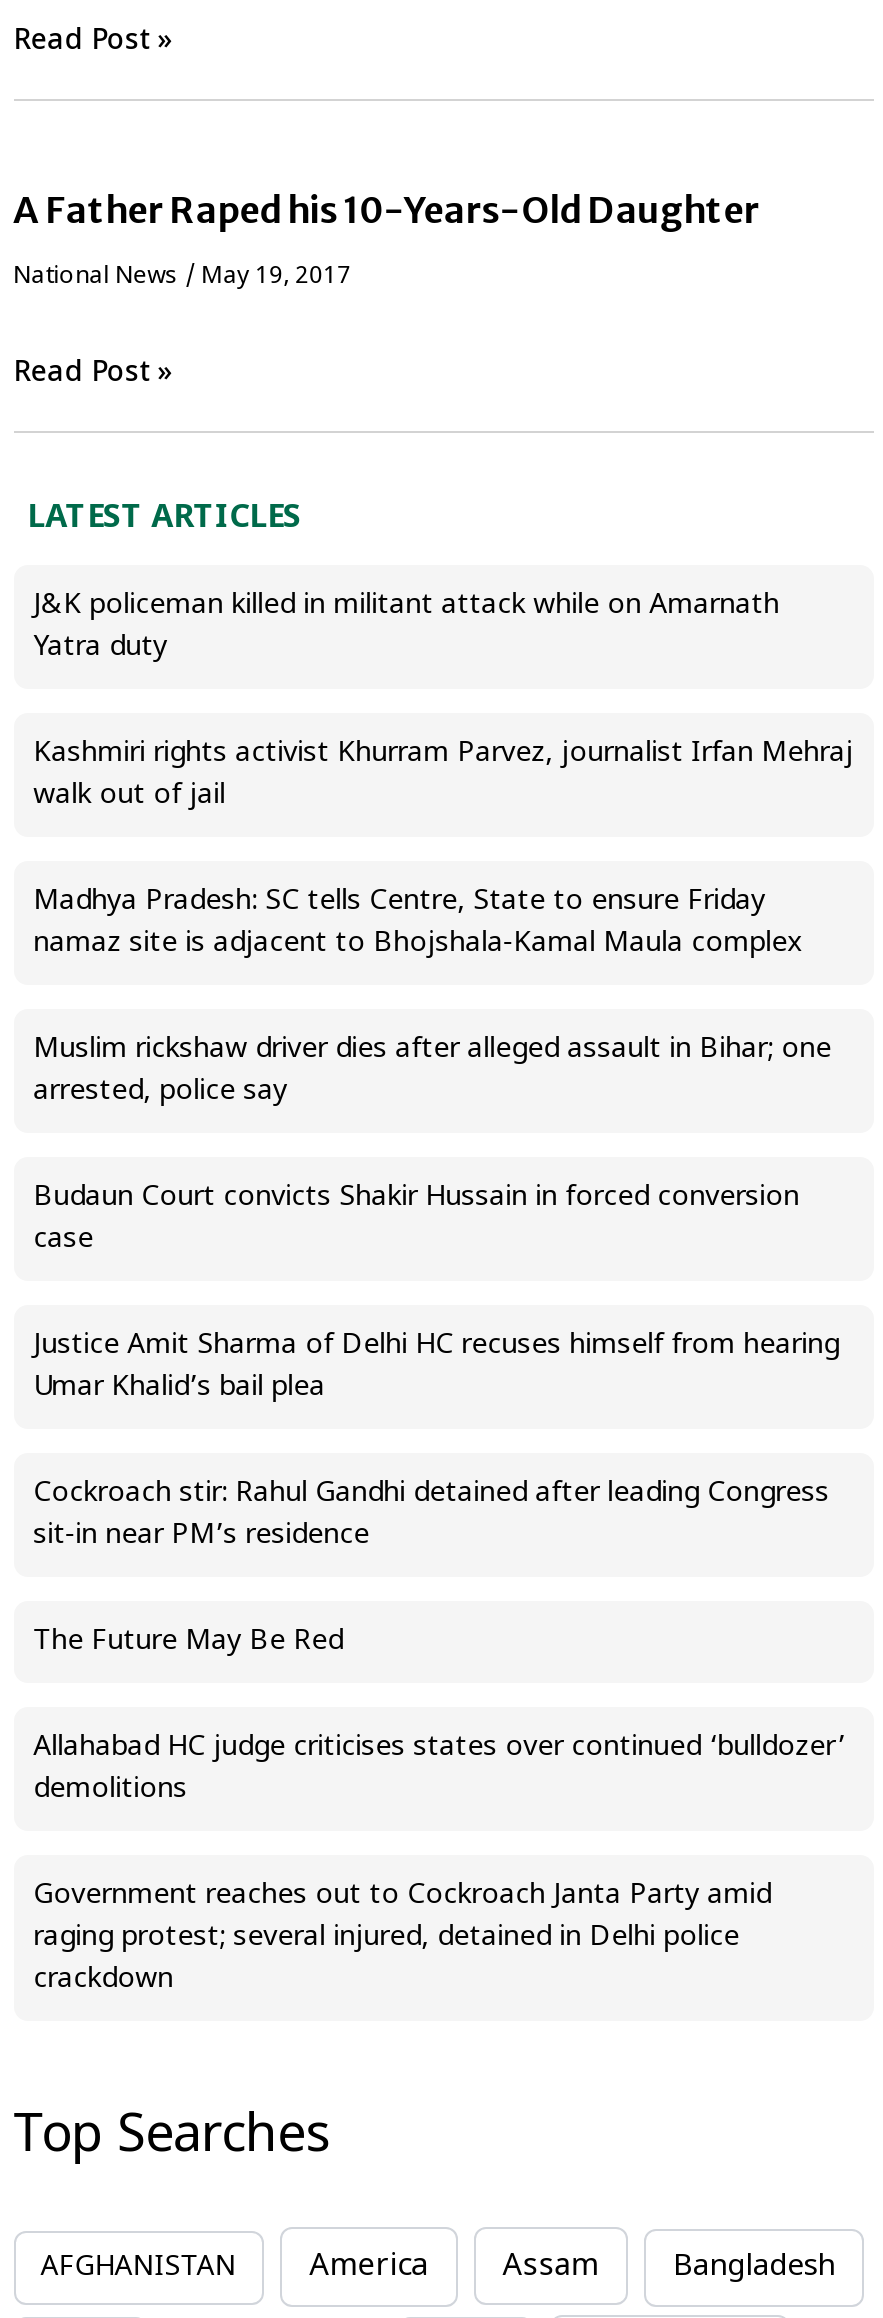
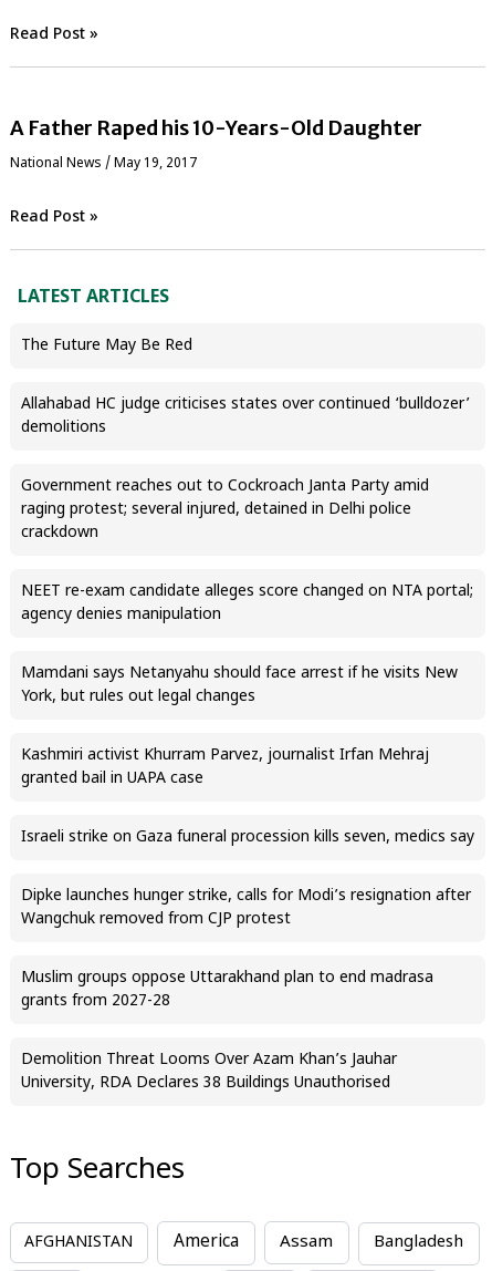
- J&K policeman killed in militant attack while on Amarnath
- Yatra duty
- Kashmiri rights activist Khurram Parvez, journalist Irfan Mehraj
- walk out of jail
- Madhya Pradesh: SC tells Centre, State to ensure Friday
- namaz site is adjacent to Bhojshala-Kamal Maula complex
- Muslim rickshaw driver dies after alleged assault in Bihar; one
- arrested, police say
- Budaun Court convicts Shakir Hussain in forced conversion
- case
- Justice Amit Sharma of Delhi HC recuses himself from hearing
- Umar Khalid’s bail plea
- Cockroach stir: Rahul Gandhi detained after leading Congress
- sit-in near PM’s residence

moved up: The Future May Be Red | Allahabad HC judge criticises states over continued ‘bulldozer’ | demolitions | Government reaches out to Cockroach Janta Party amid | raging protest; several injured, detained in Delhi police | crackdown

+ NEET re-exam candidate alleges score changed on NTA portal;
+ agency denies manipulation
+ Mamdani says Netanyahu should face arrest if he visits New
+ York, but rules out legal changes
+ Kashmiri activist Khurram Parvez, journalist Irfan Mehraj
+ granted bail in UAPA case
+ Israeli strike on Gaza funeral procession kills seven, medics say
+ Dipke launches hunger strike, calls for Modi’s resignation after
+ Wangchuk removed from CJP protest
+ Muslim groups oppose Uttarakhand plan to end madrasa
+ grants from 2027-28
+ Demolition Threat Looms Over Azam Khan’s Jauhar
+ University, RDA Declares 38 Buildings Unauthorised
